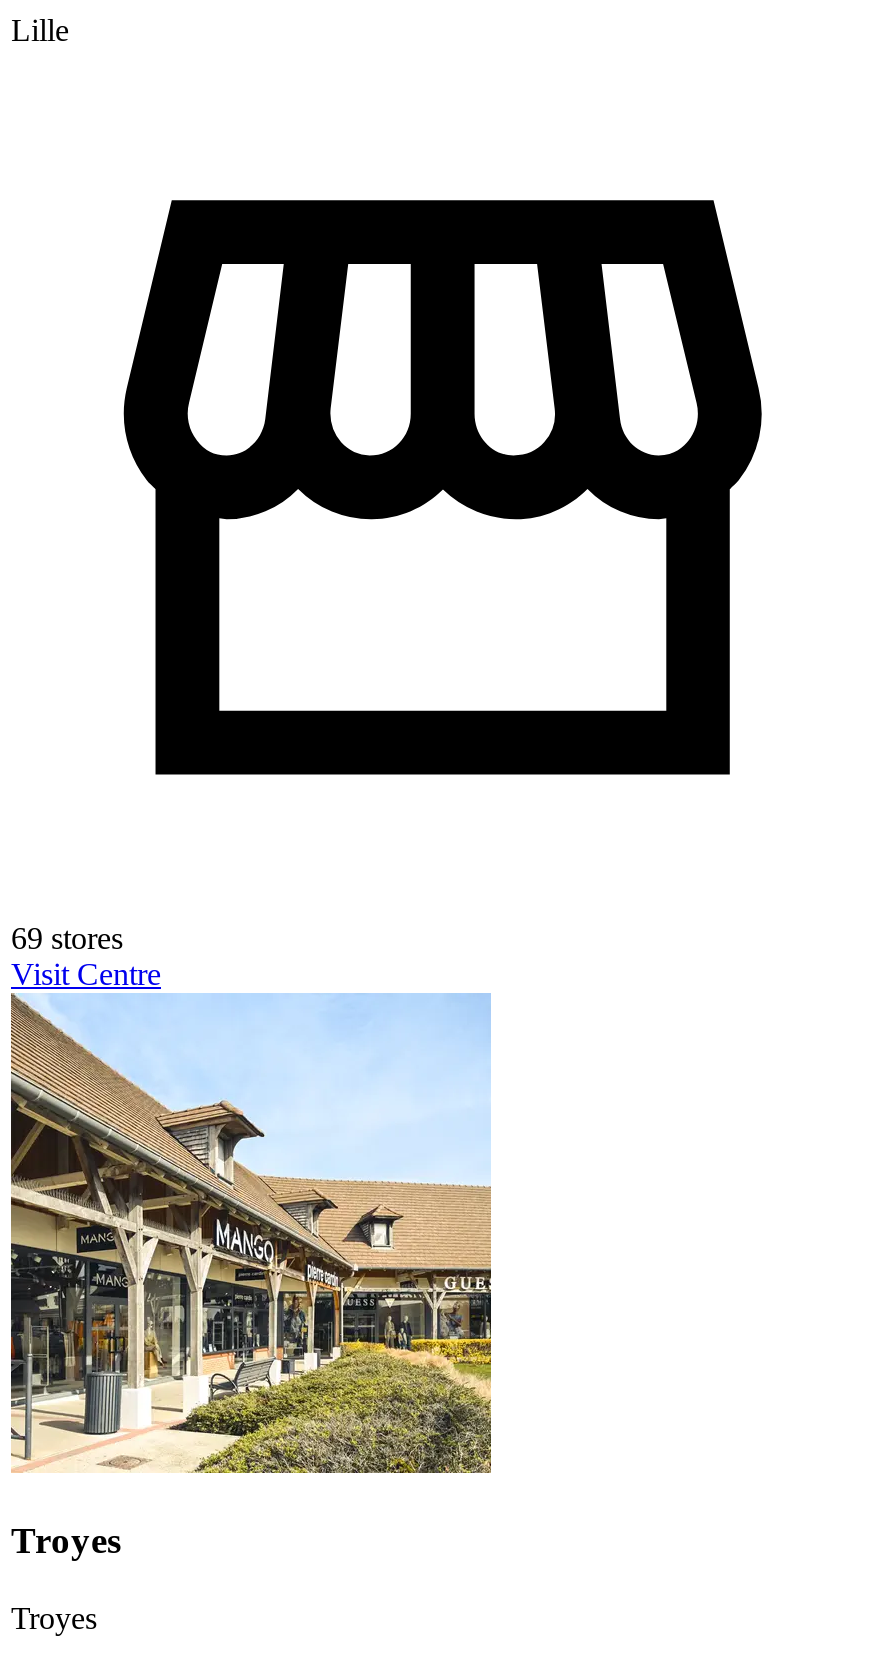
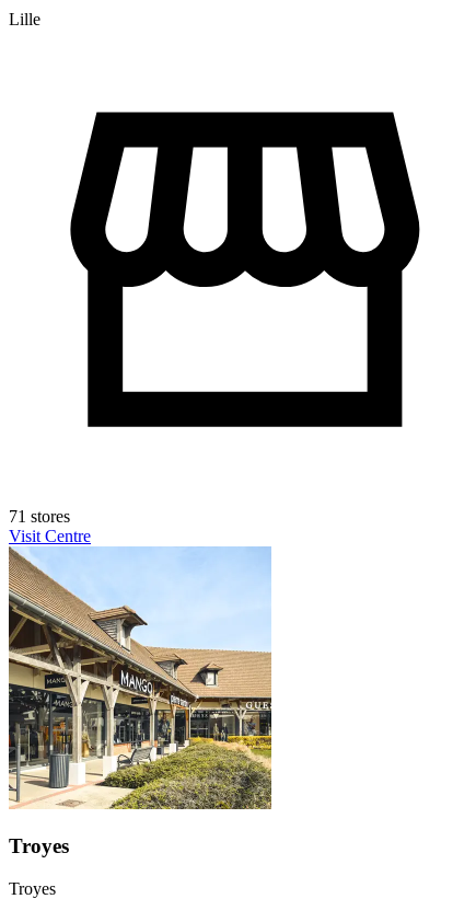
- 69 stores
+ 71 stores
